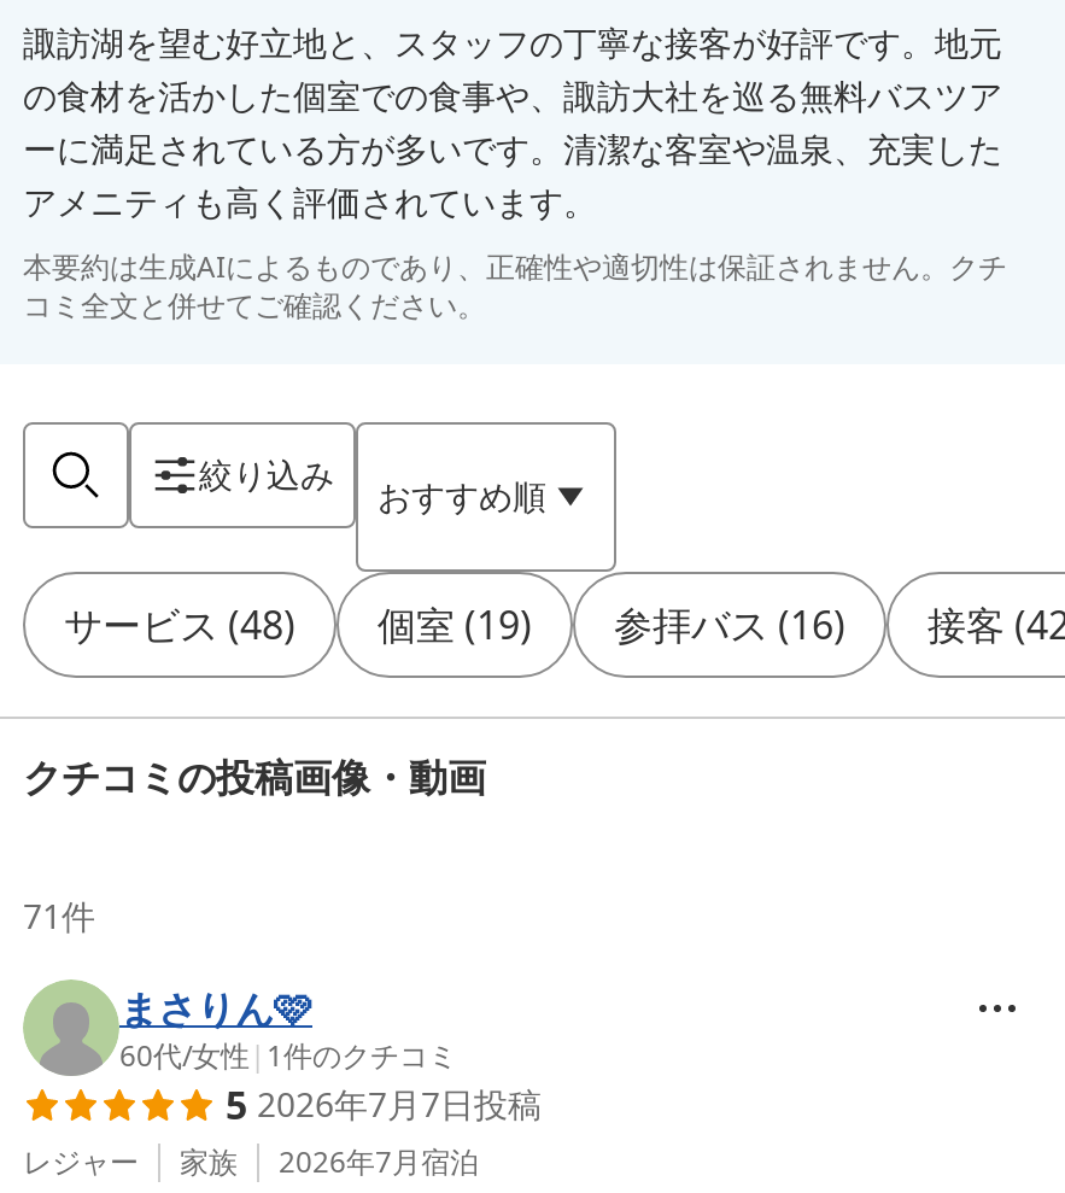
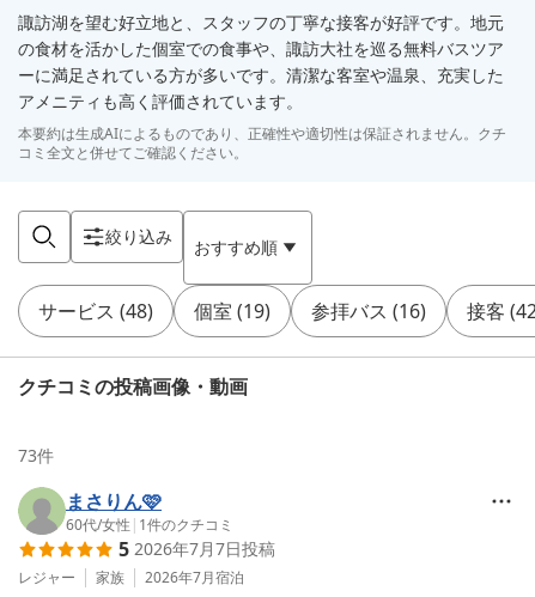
- 71件
+ 73件
